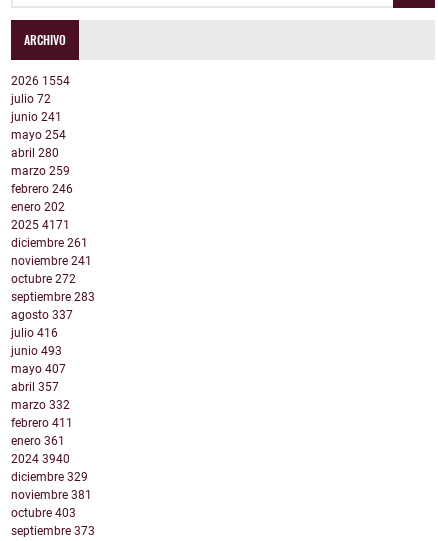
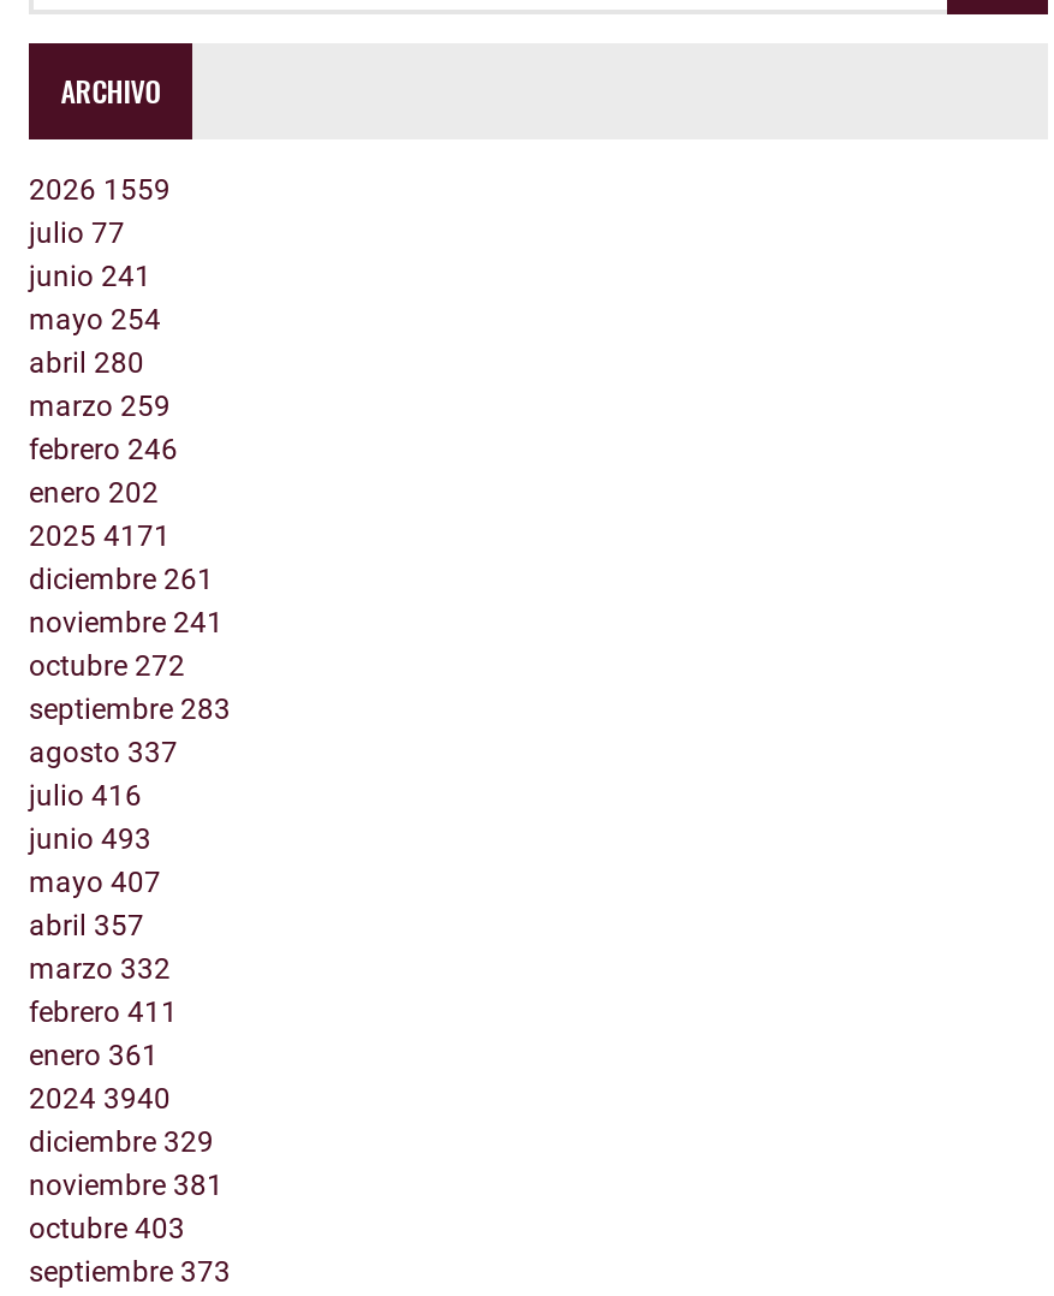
- 2026 1554
+ 2026 1559

- julio 72
+ julio 77
